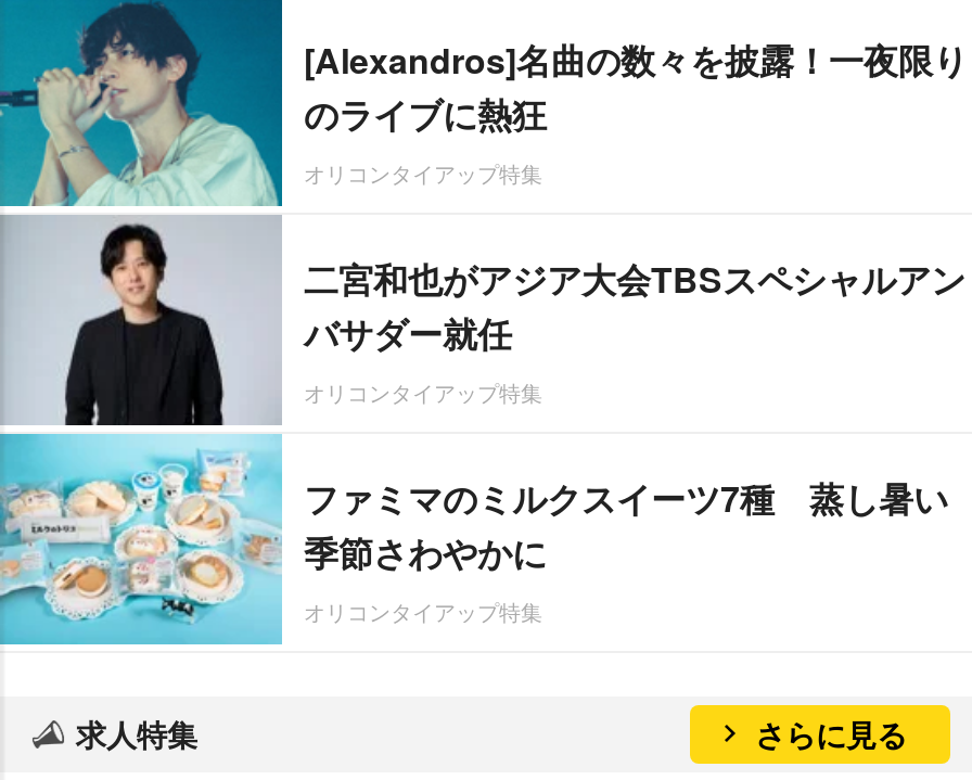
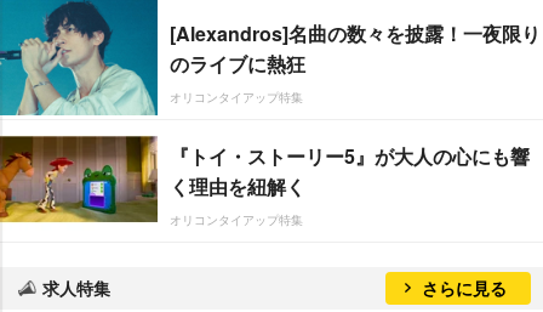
- [image]
- 二宮和也がアジア大会TBSスペシャルアン
- バサダー就任
- オリコンタイアップ特集
- ファミマのミルクスイーツ7種 蒸し暑い
- 季節さわやかに
+ [image]
+ 『トイ・ストーリー5』が大人の心にも響
+ く理由を紐解く
